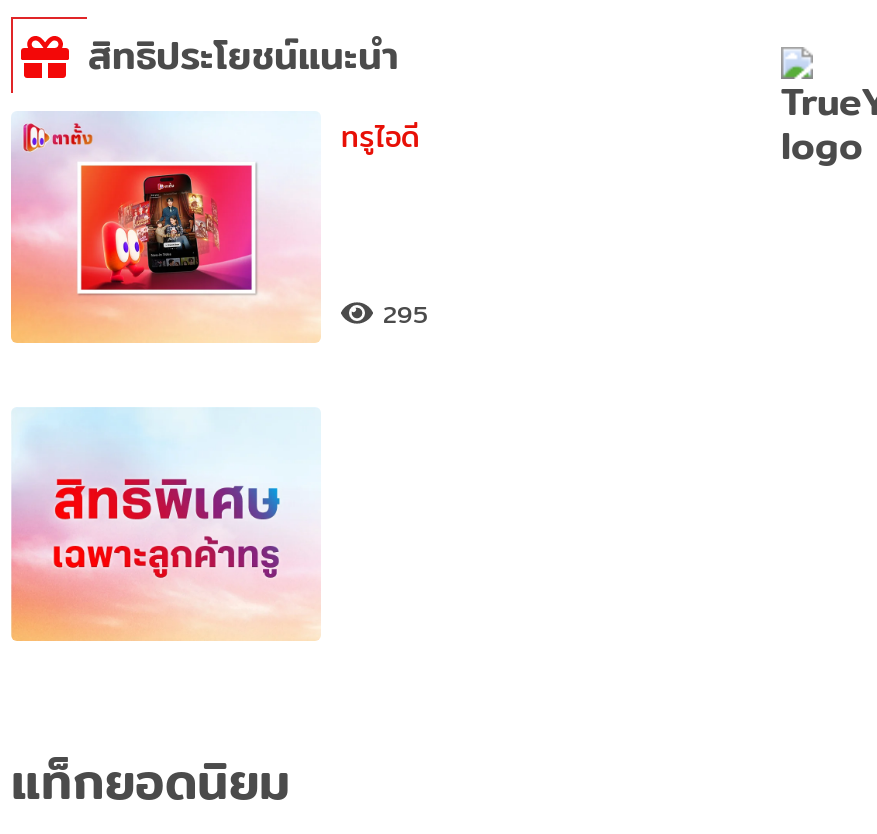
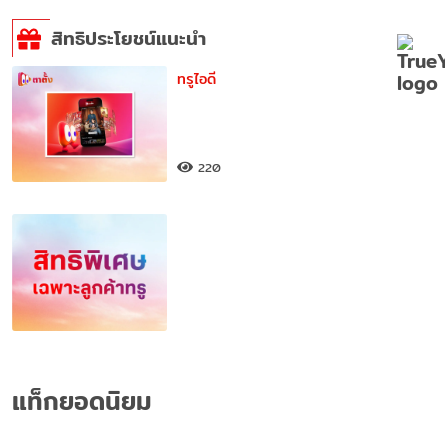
- 295
+ 220
